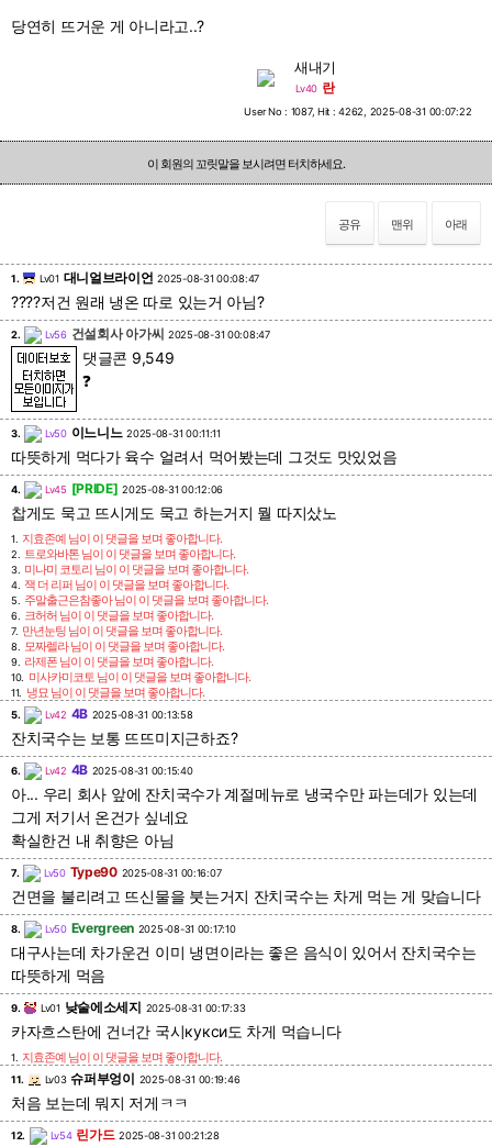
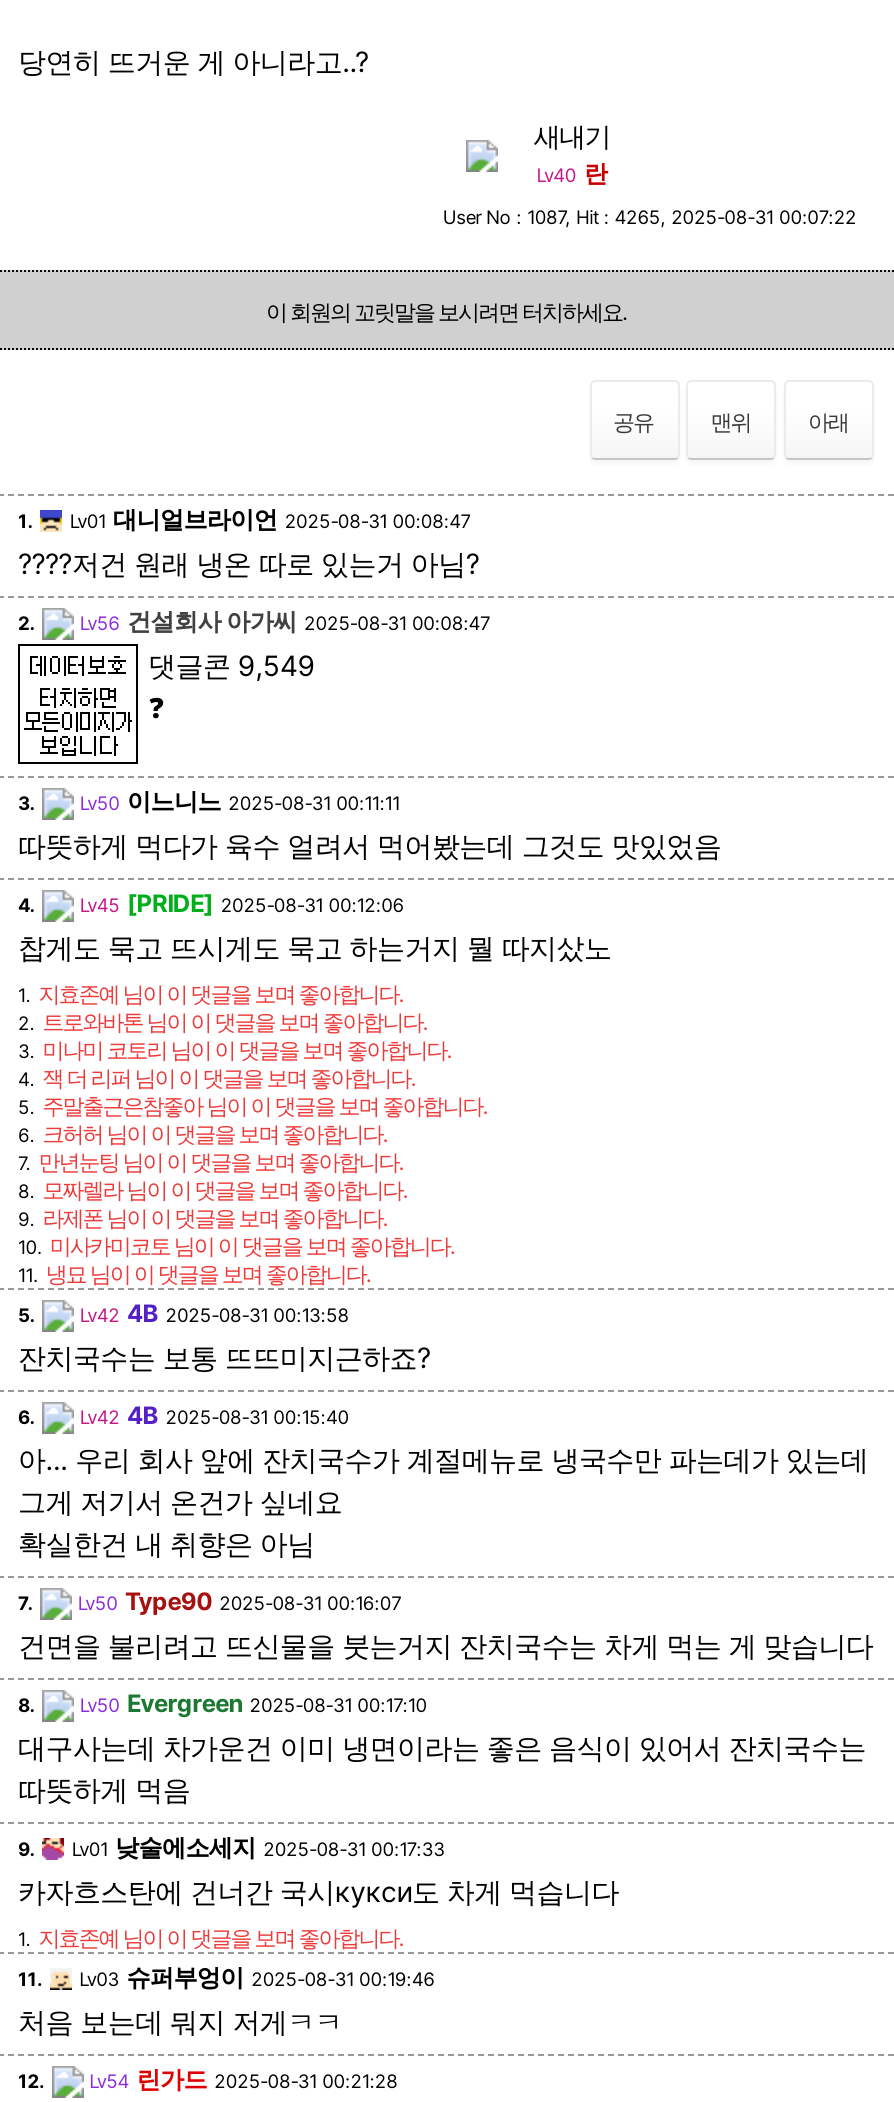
- User No : 1087, Hit : 4262, 2025-08-31 00:07:22
+ User No : 1087, Hit : 4265, 2025-08-31 00:07:22
